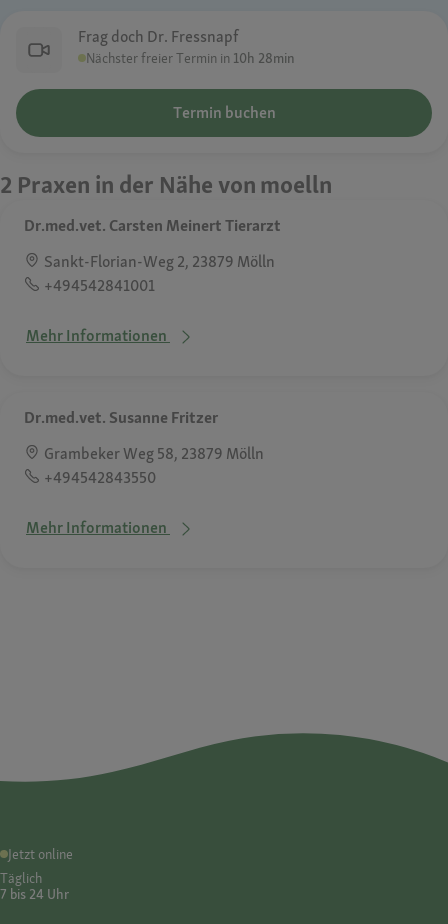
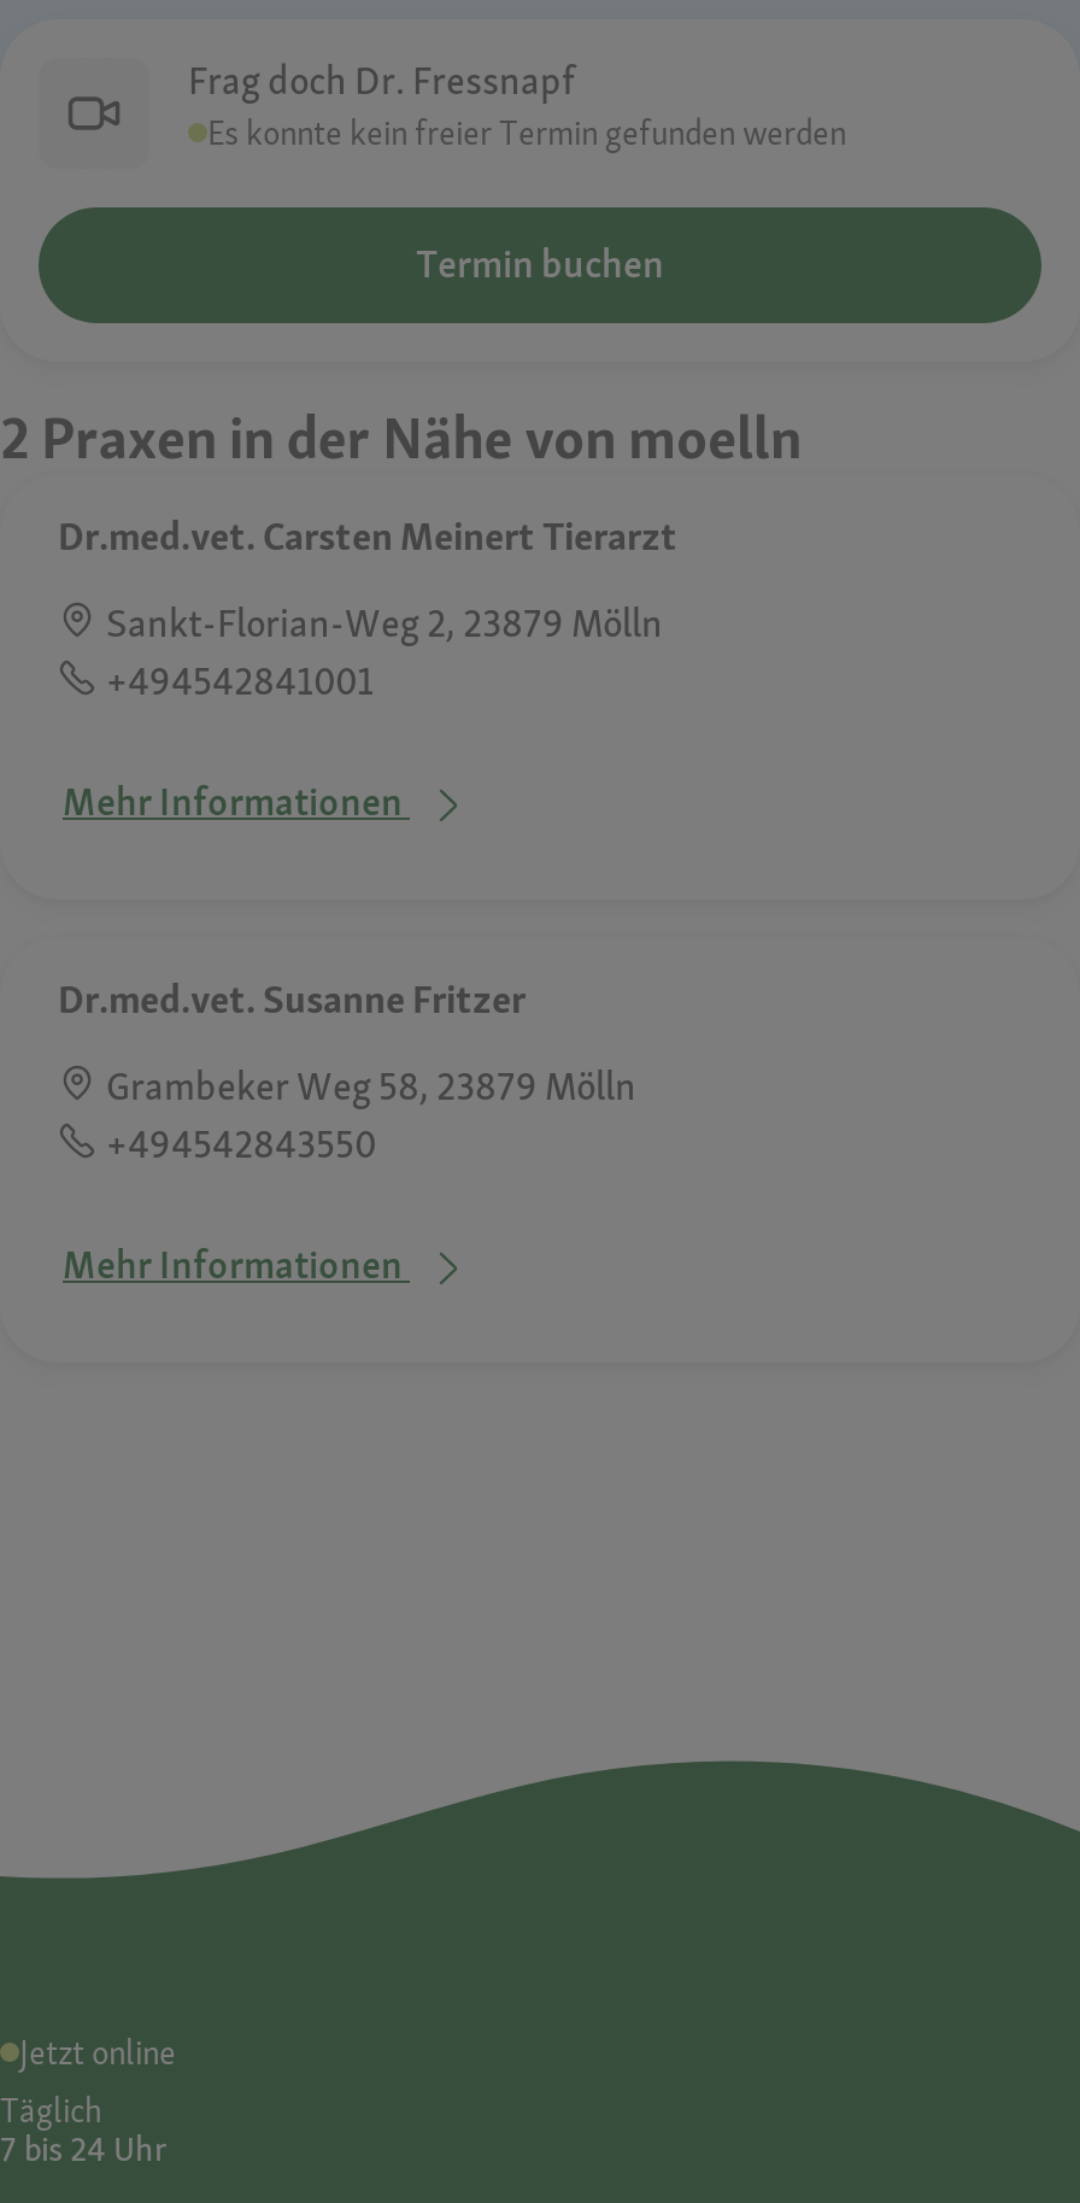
- Nächster freier Termin in 10h 28min
+ Es konnte kein freier Termin gefunden werden
